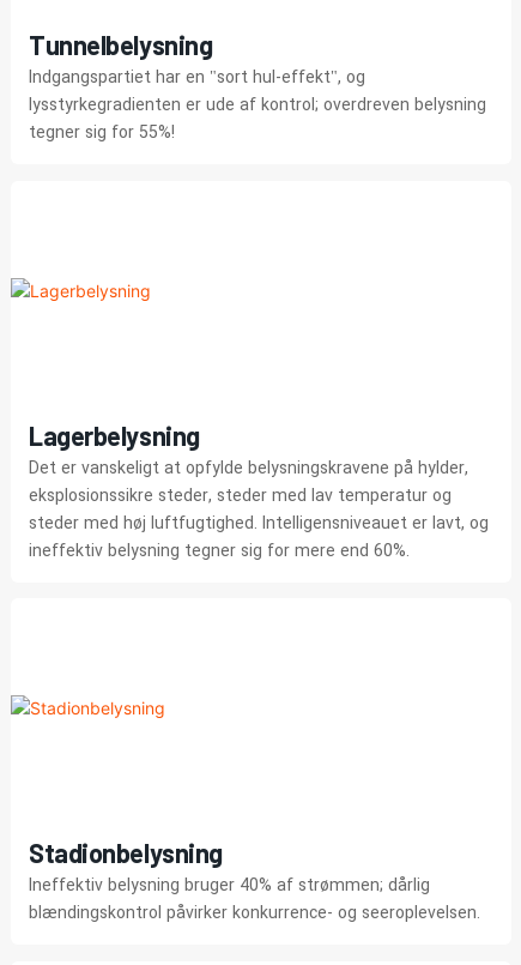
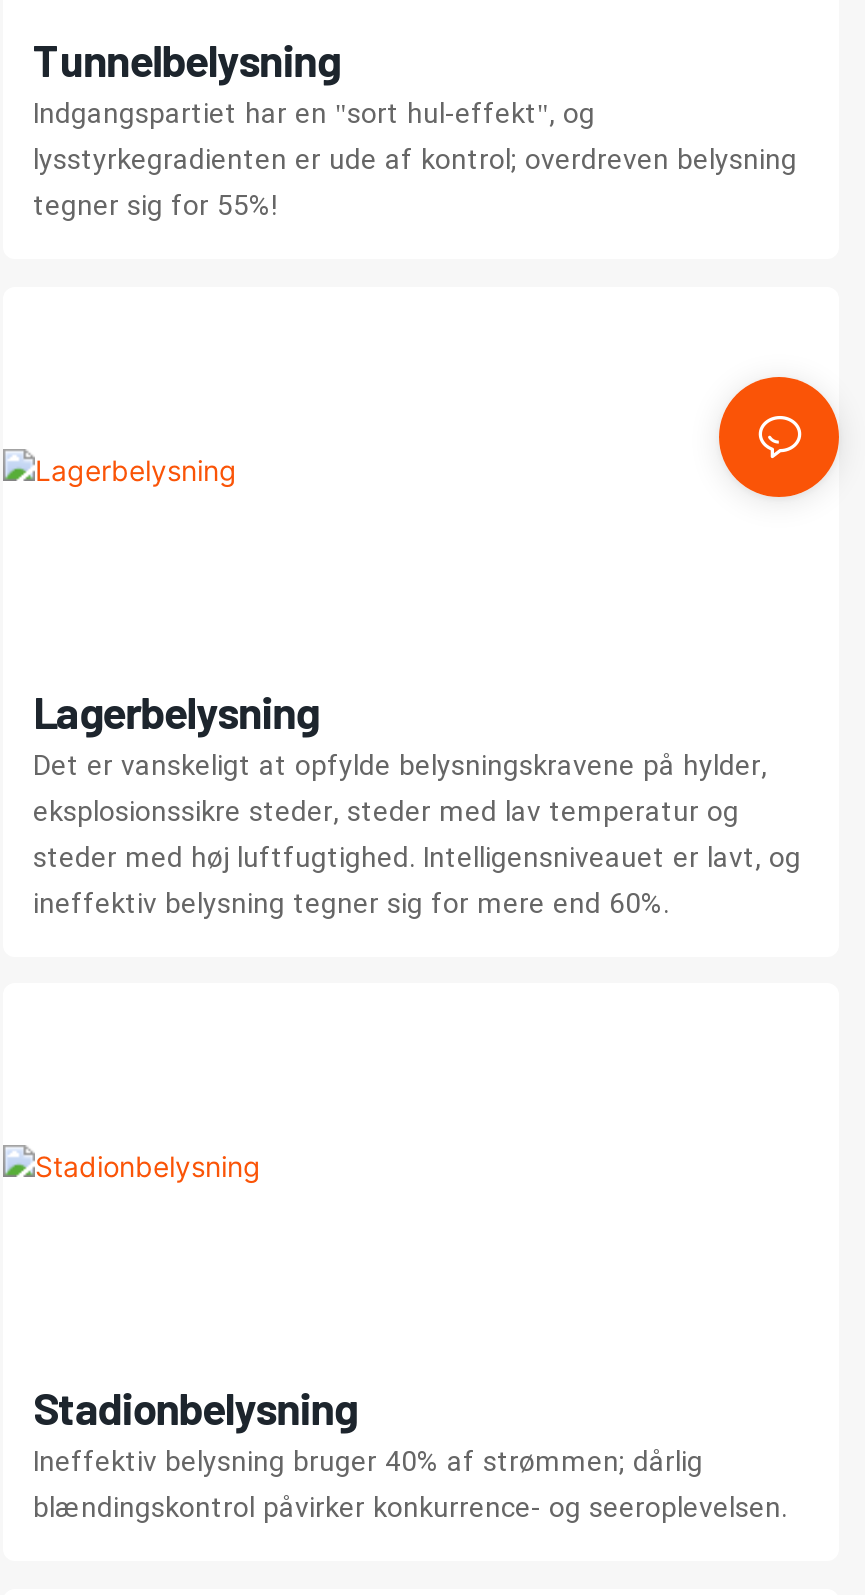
+ [image]
